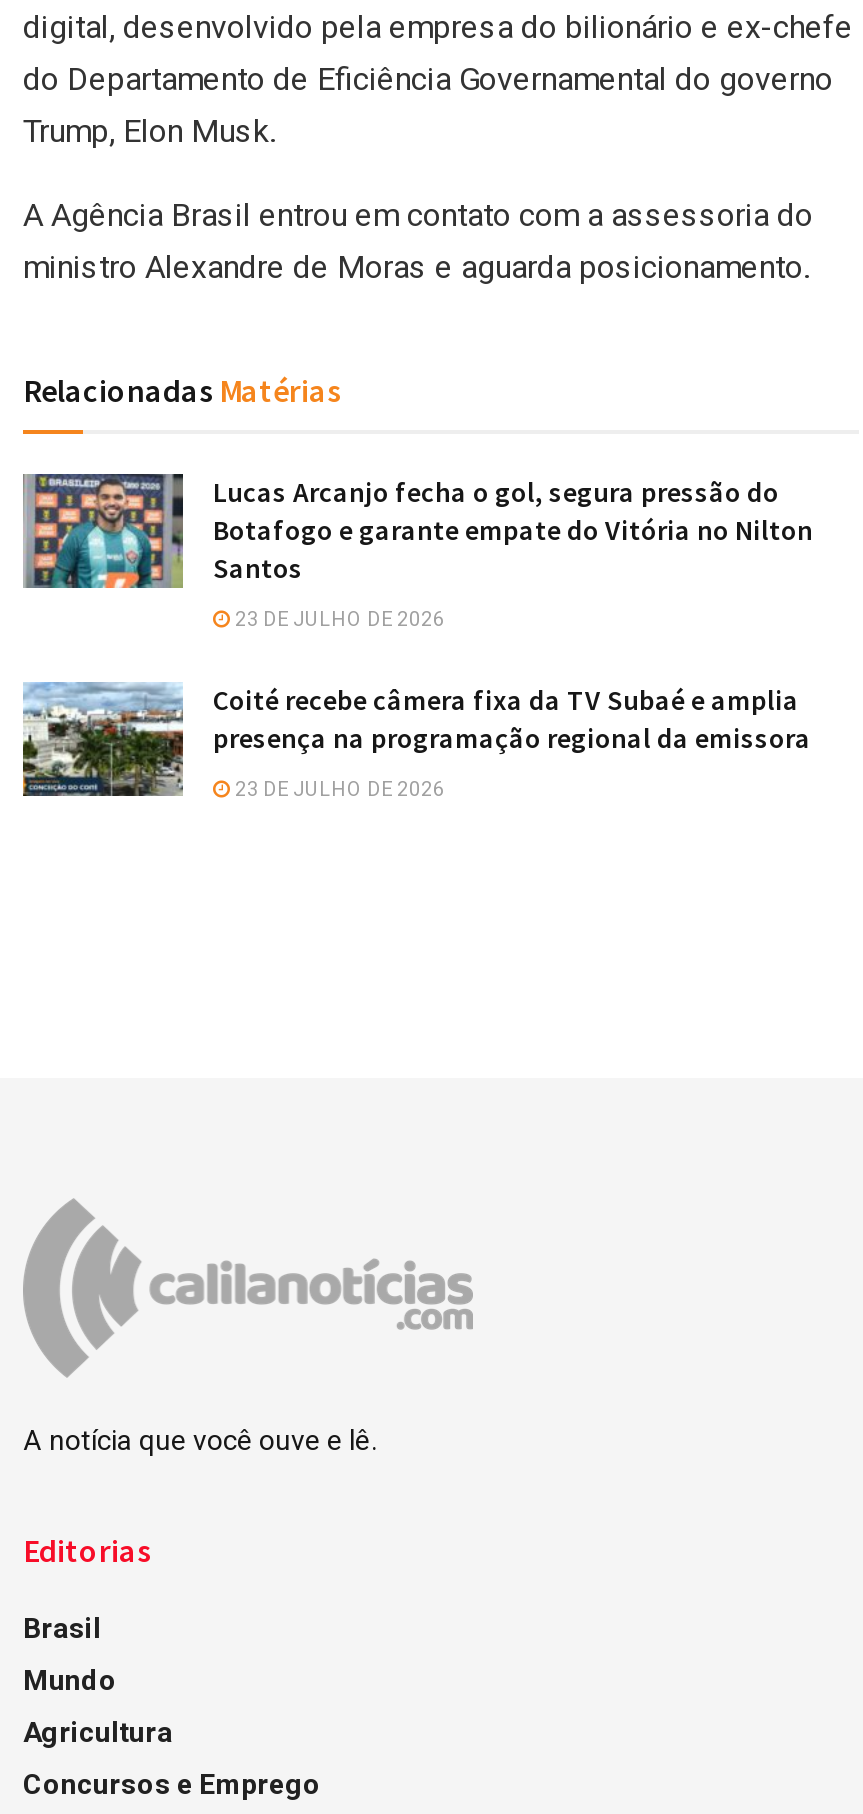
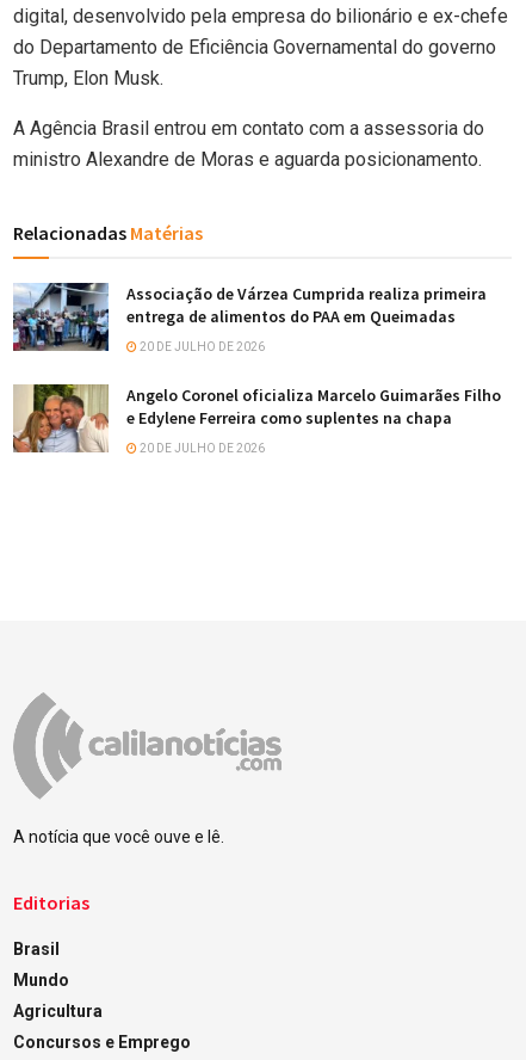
- [image]
- Lucas Arcanjo fecha o gol, segura pressão do
- Botafogo e garante empate do Vitória no Nilton
- Santos
+ [image]
+ Associação de Várzea Cumprida realiza primeira
+ entrega de alimentos do PAA em Queimadas

- 23 DE JULHO DE 2026
+ 20 DE JULHO DE 2026

- [image]
- Coité recebe câmera fixa da TV Subaé e amplia
- presença na programação regional da emissora
+ [image]
+ Angelo Coronel oficializa Marcelo Guimarães Filho
+ e Edylene Ferreira como suplentes na chapa

- 23 DE JULHO DE 2026
+ 20 DE JULHO DE 2026
